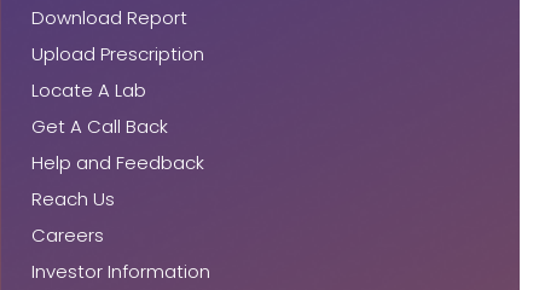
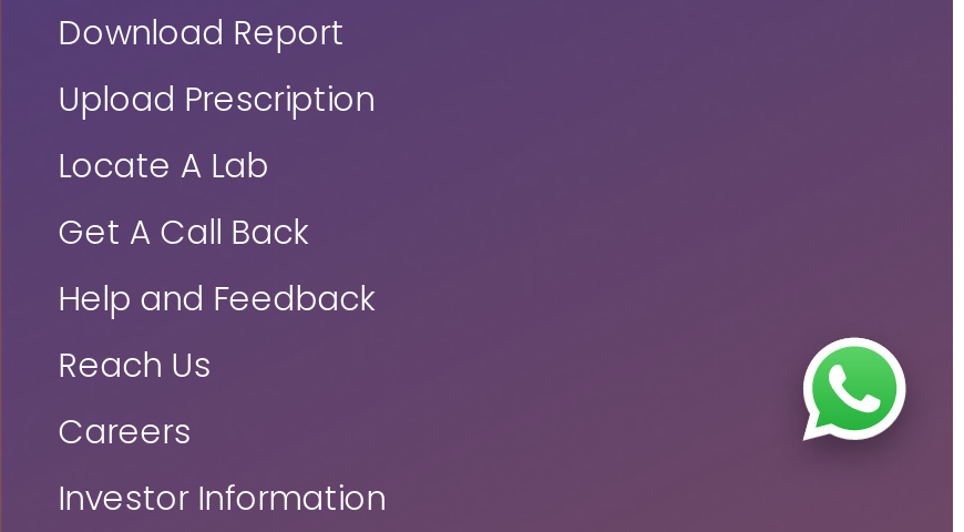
+ [image]
